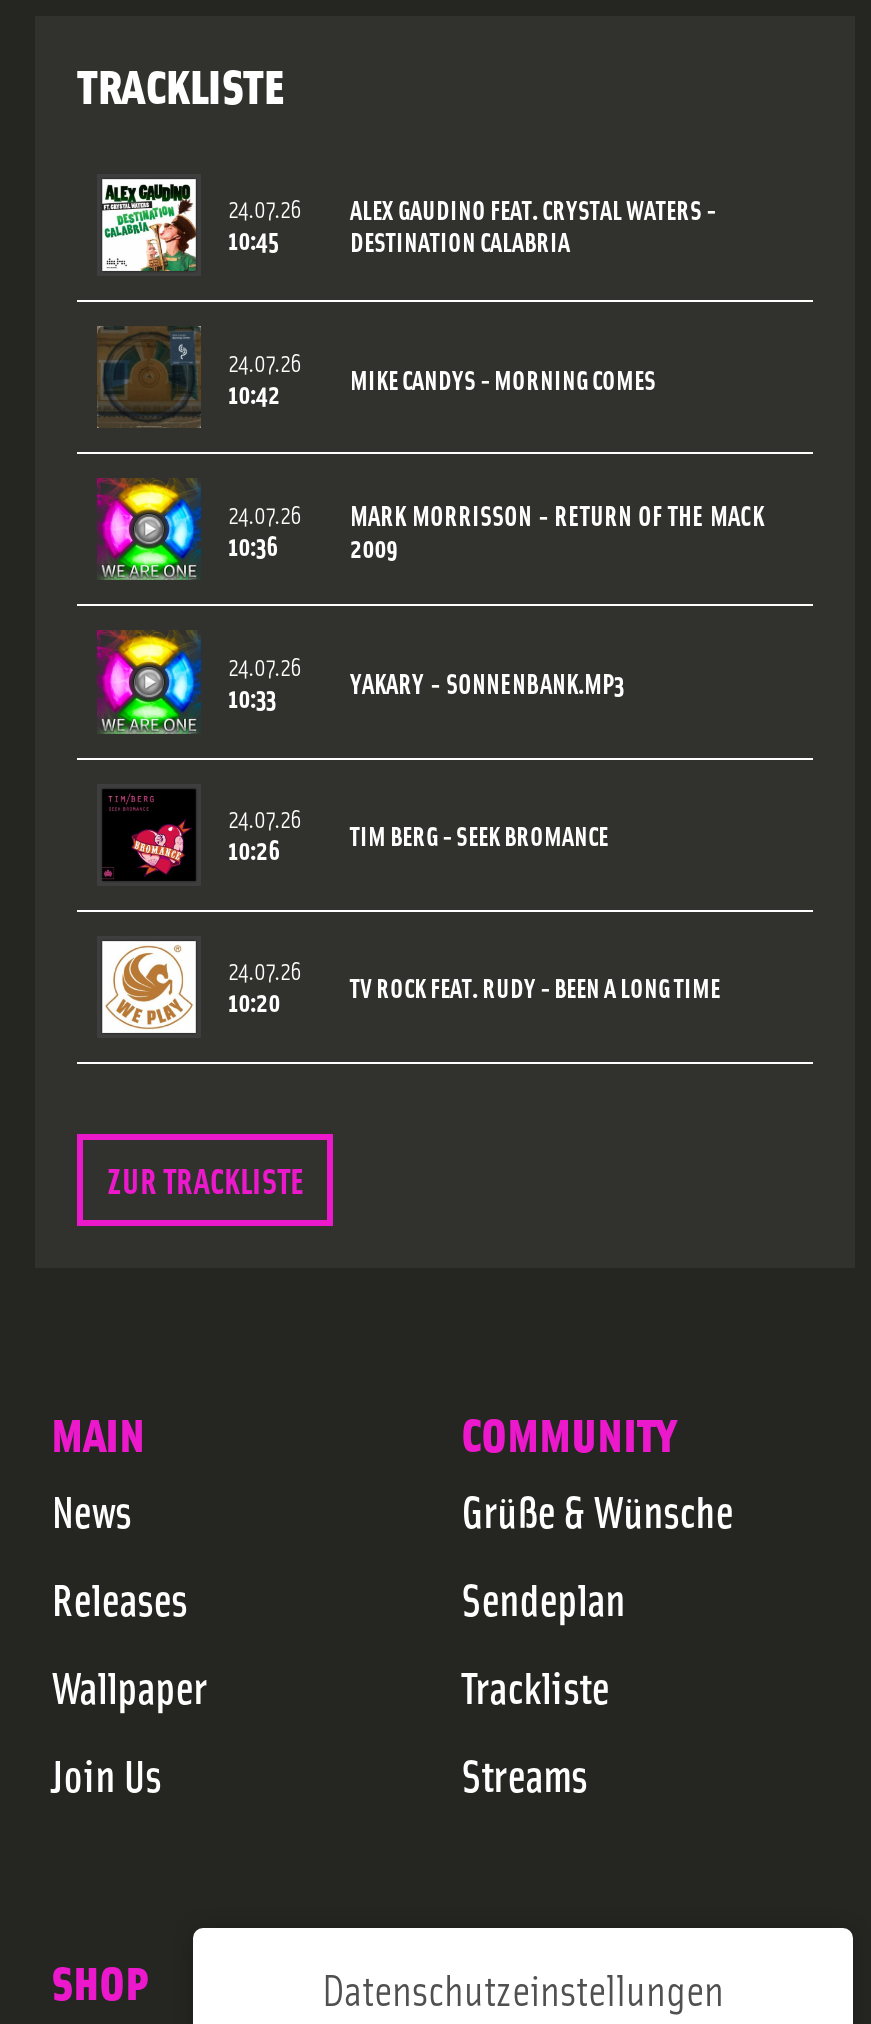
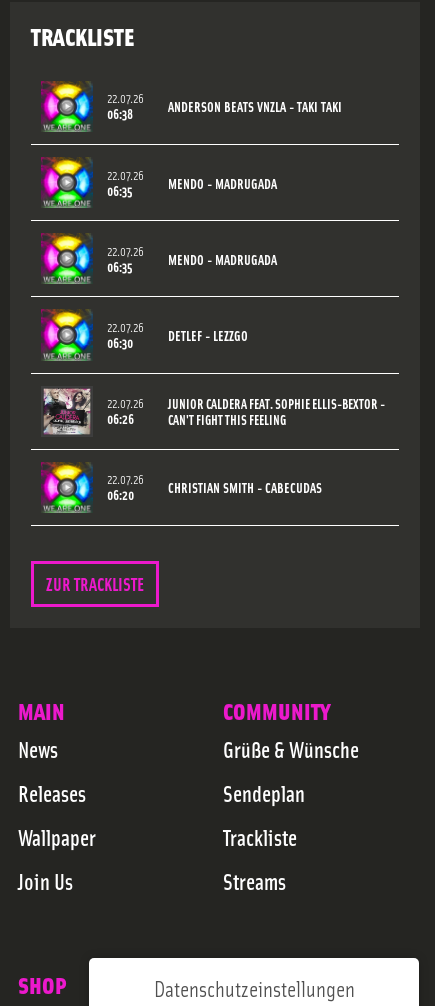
- [image]
- 24.07.26
- 10:45
+ [image]
+ 22.07.26
+ 06:38
+ ANDERSON BEATS VNZLA - TAKI TAKI

- [image]
- ALEX GAUDINO FEAT. CRYSTAL WATERS -
- DESTINATION CALABRIA
- 24.07.26
- 10:42
- MIKE CANDYS - MORNING COMES
+ [image]
+ 22.07.26
+ 06:35
+ MENDO - MADRUGADA

- 24.07.26
- 10:36
+ 22.07.26
+ 06:35
+ MENDO - MADRUGADA

- MARK MORRISSON - RETURN OF THE MACK
- 2009
- 24.07.26
- 10:33
- YAKARY - SONNENBANK.MP3
+ 22.07.26
+ 06:30
+ DETLEF - LEZZGO

- [image]
- 24.07.26
- 10:26
- TIM BERG - SEEK BROMANCE
+ [image]
+ 22.07.26
+ 06:26

- [image]
- 24.07.26
- 10:20
- TV ROCK FEAT. RUDY - BEEN A LONG TIME
+ [image]
+ JUNIOR CALDERA FEAT. SOPHIE ELLIS-BEXTOR -
+ CAN'T FIGHT THIS FEELING
+ 22.07.26
+ 06:20
+ CHRISTIAN SMITH - CABECUDAS
